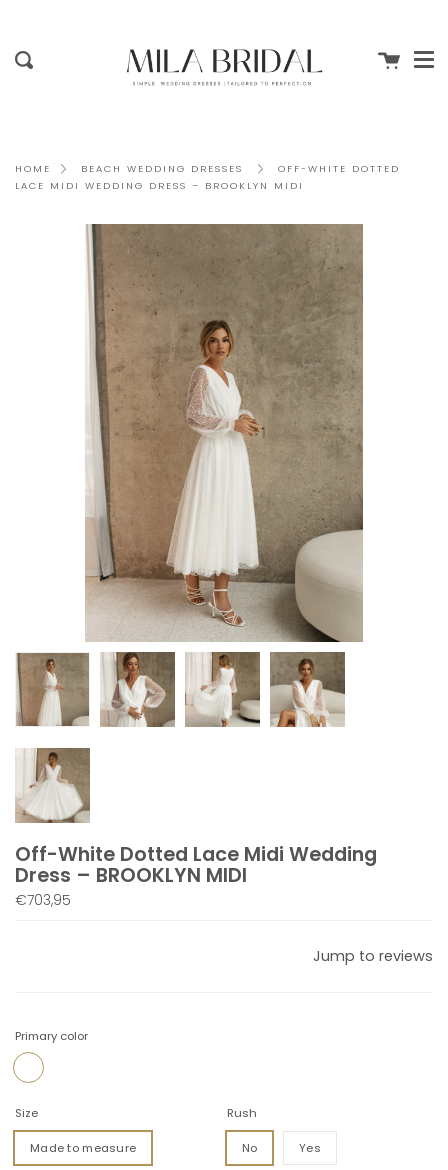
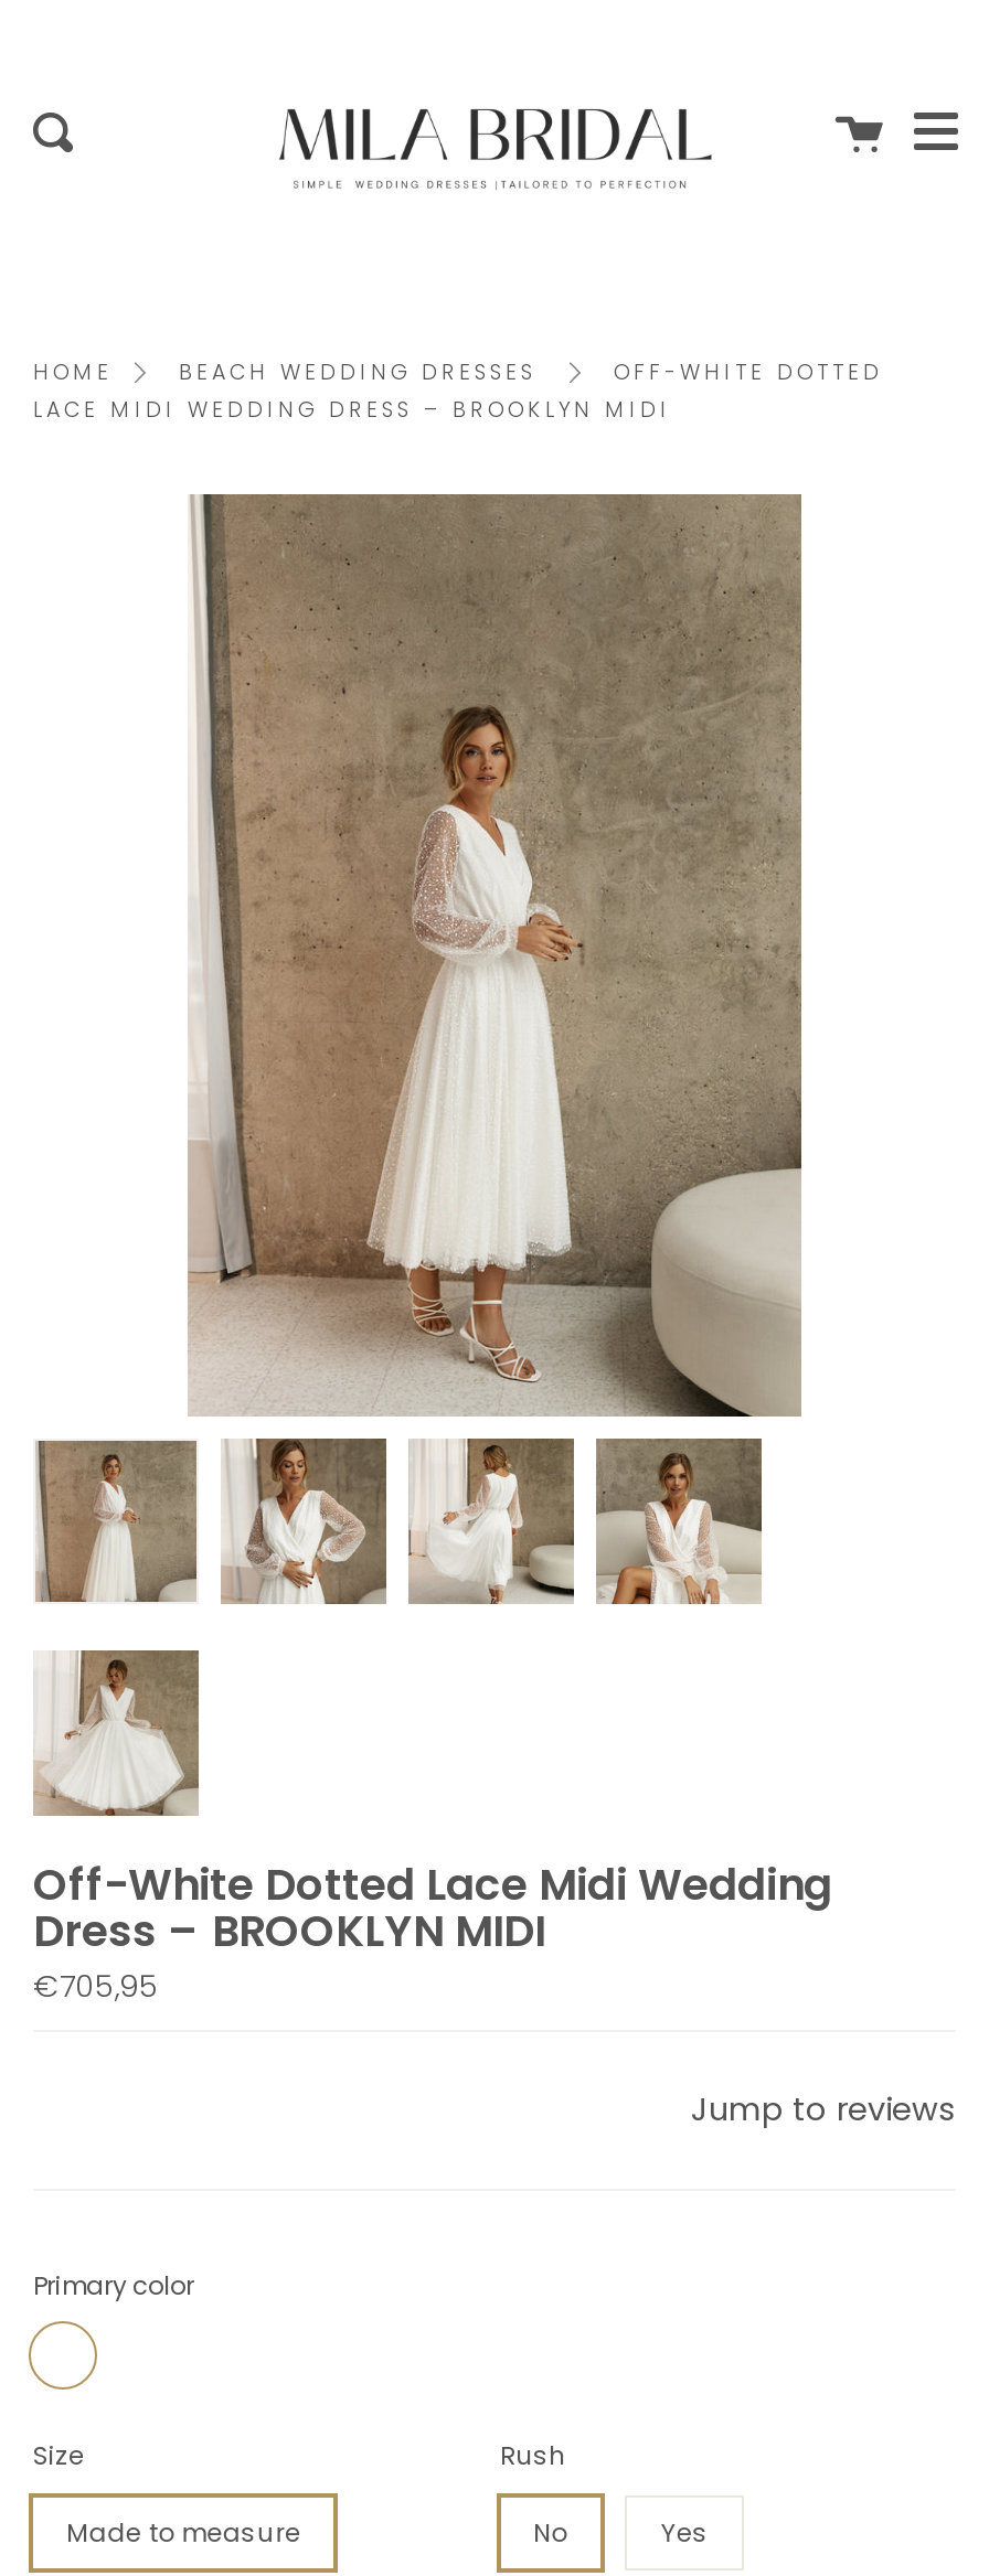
- €703,95
+ €705,95
